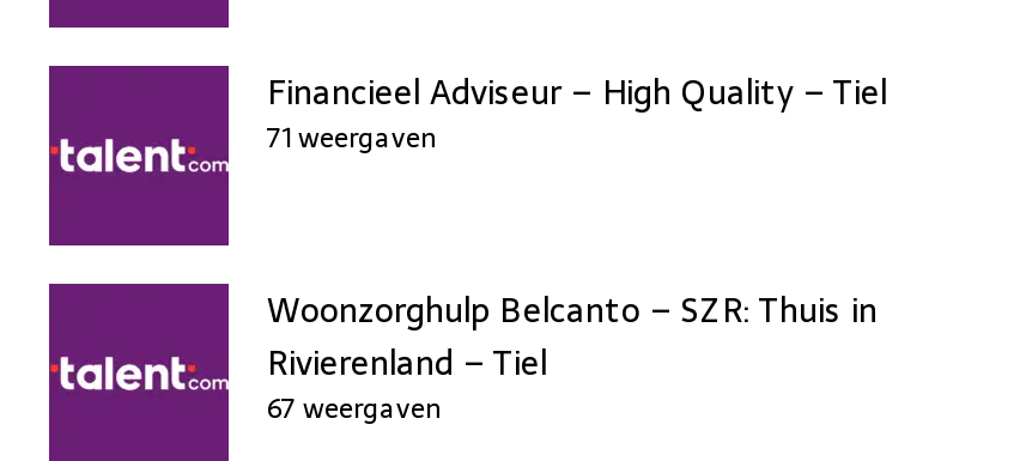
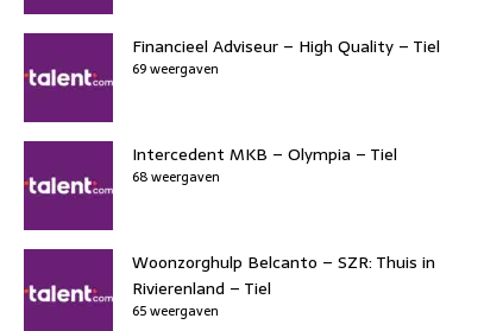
- 71 weergaven
+ 69 weergaven
+ Intercedent MKB – Olympia – Tiel
+ 68 weergaven

- 67 weergaven
+ 65 weergaven
